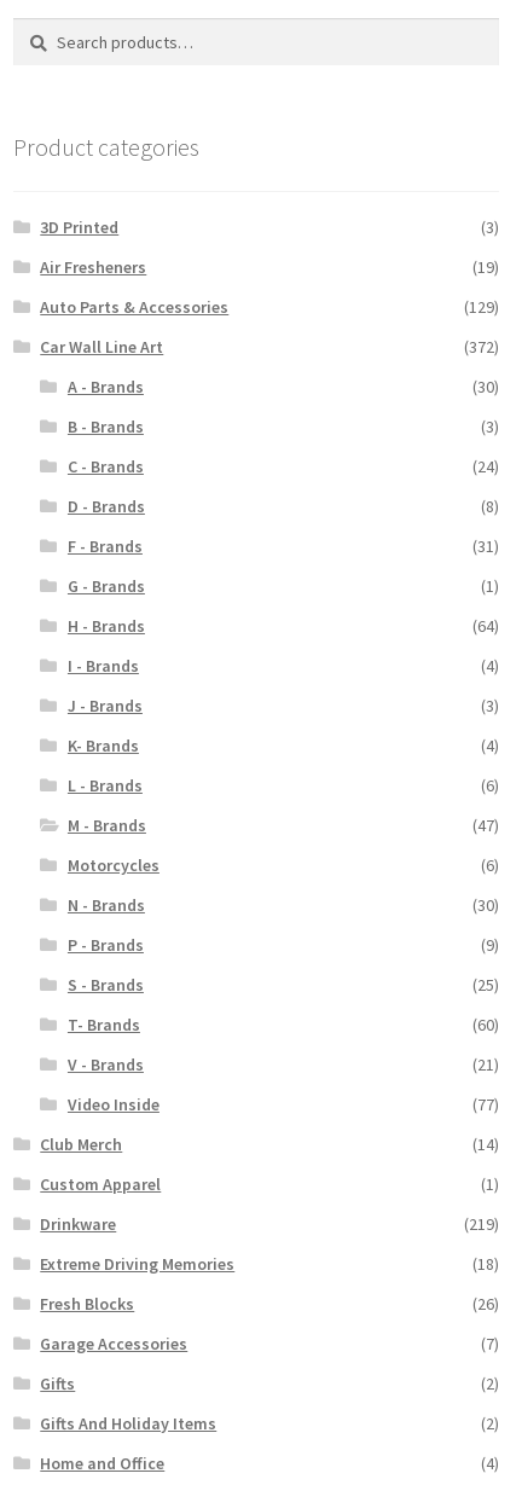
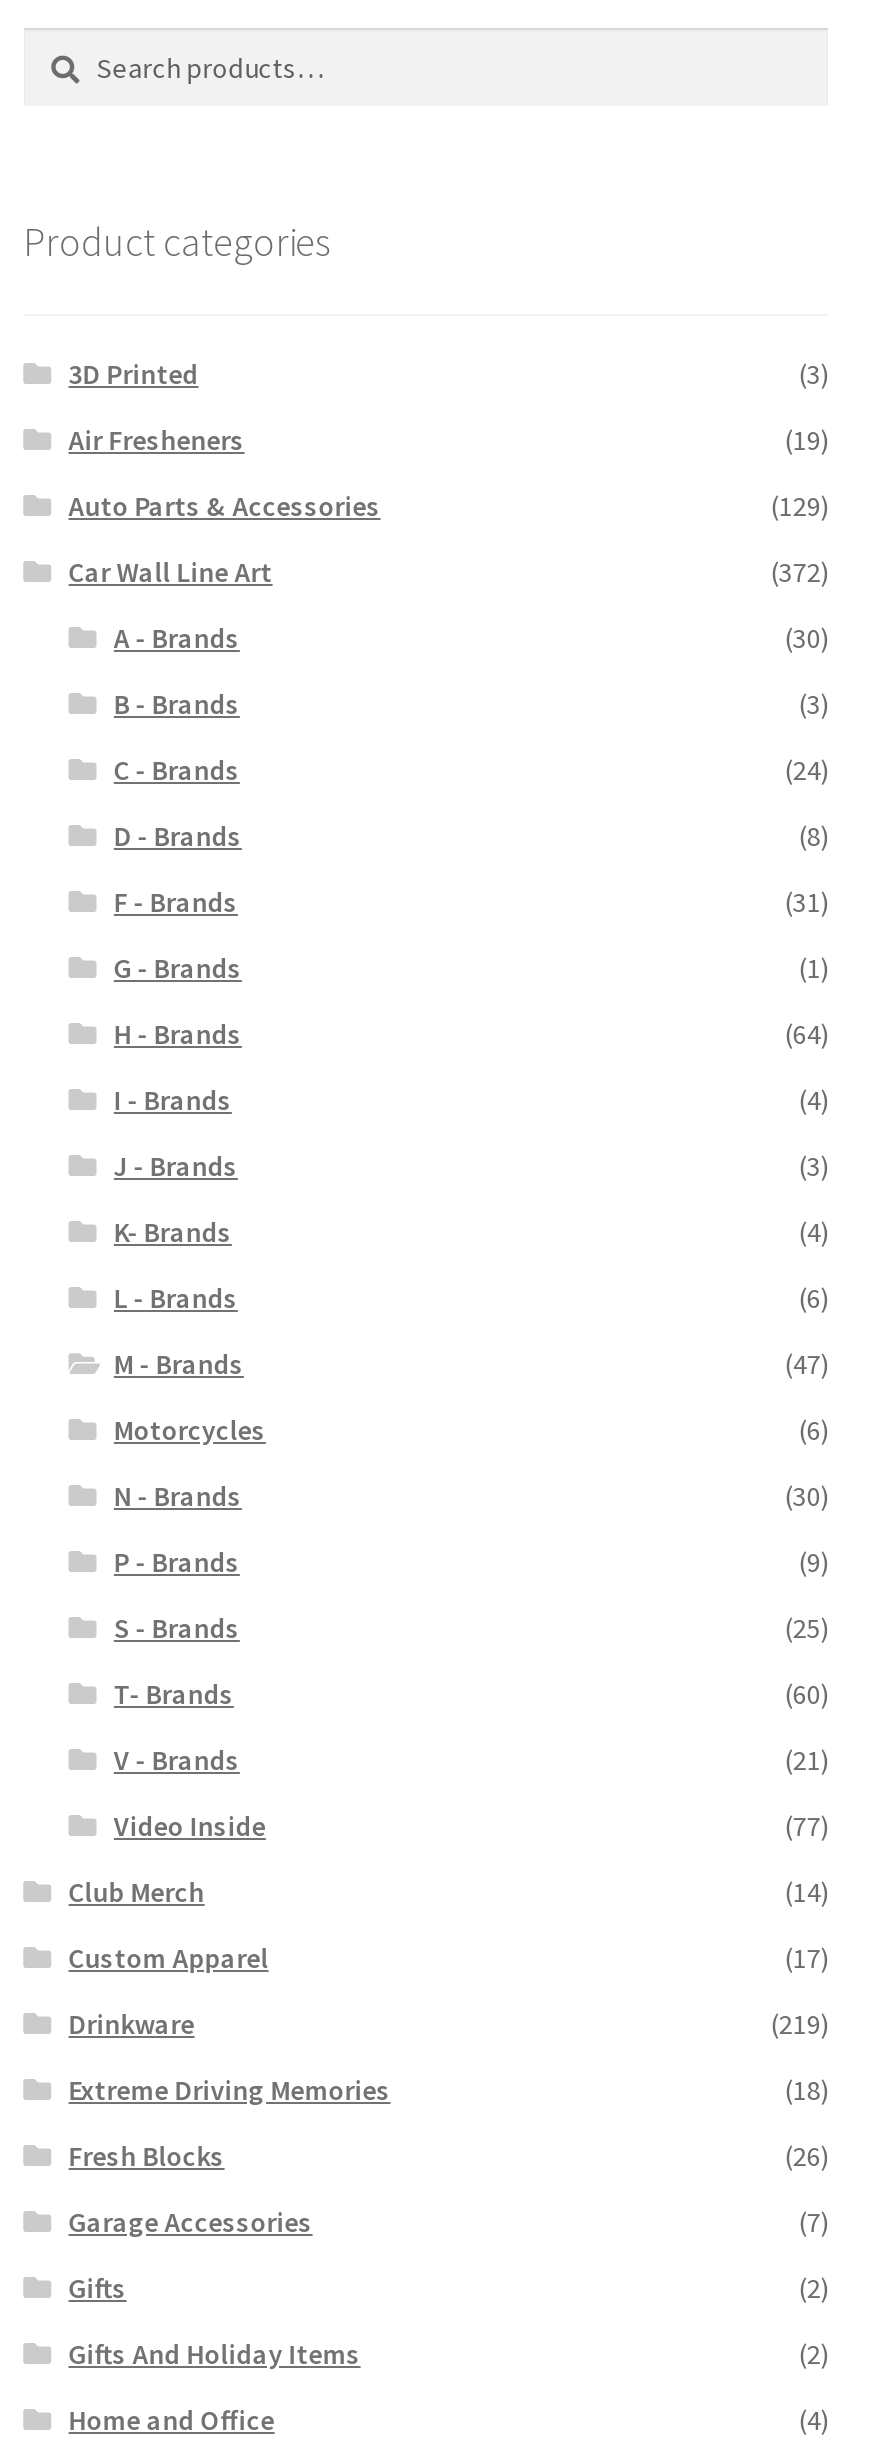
- (1)
+ (17)
